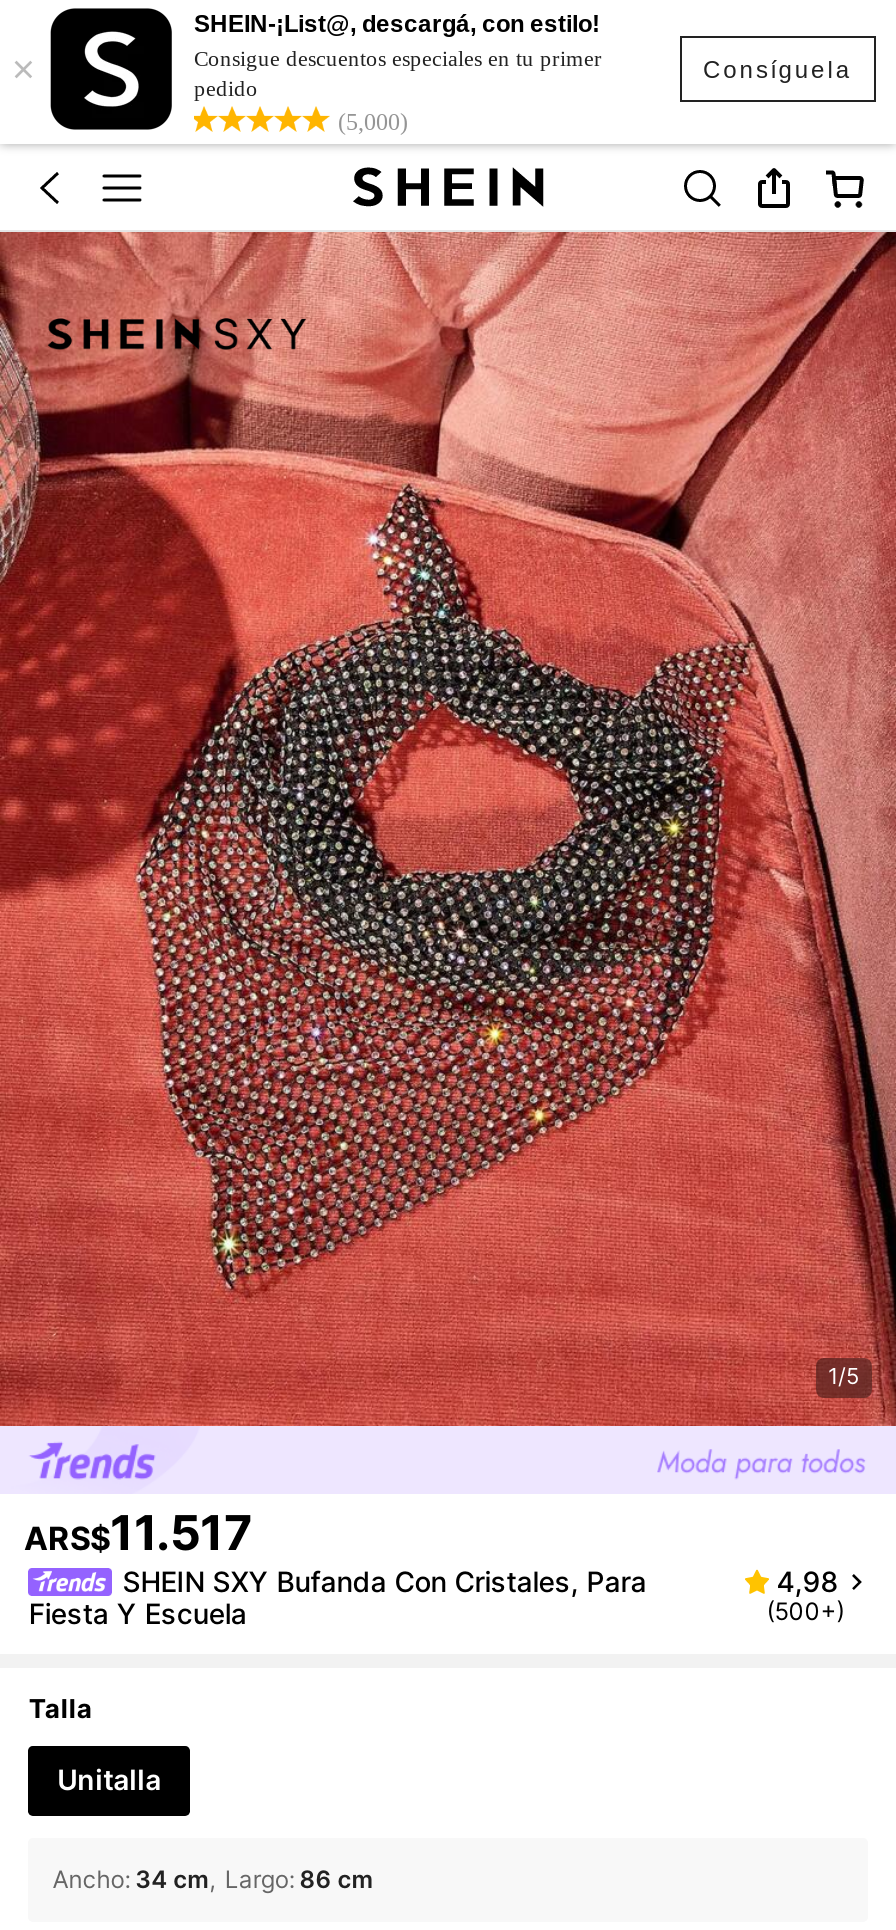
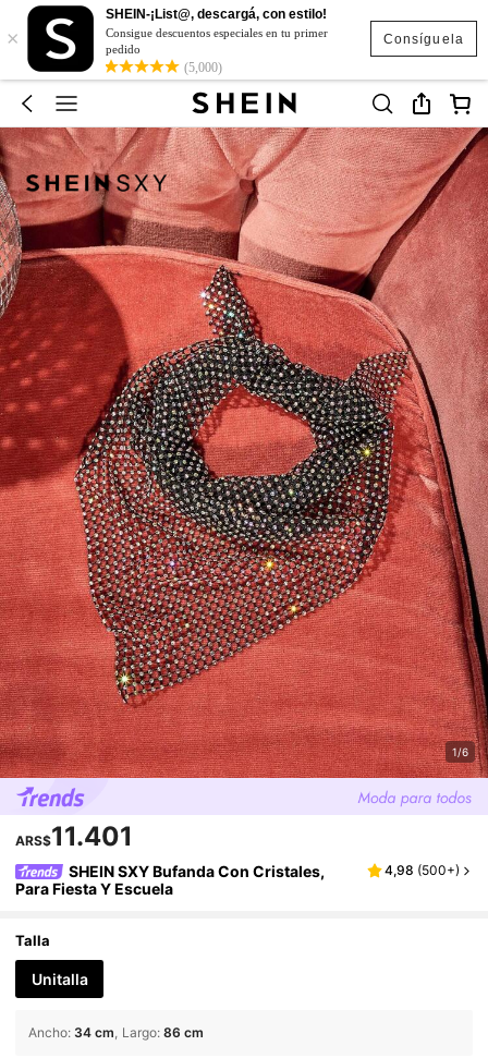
- 1/5
+ 1/6

- ARS$11.517
- SHEIN SXY Bufanda Con Cristales, Para
- Fiesta Y Escuela
+ ARS$11.401
+ SHEIN SXY Bufanda Con Cristales,
+ Para Fiesta Y Escuela
